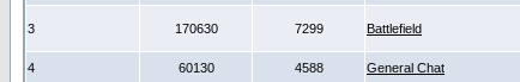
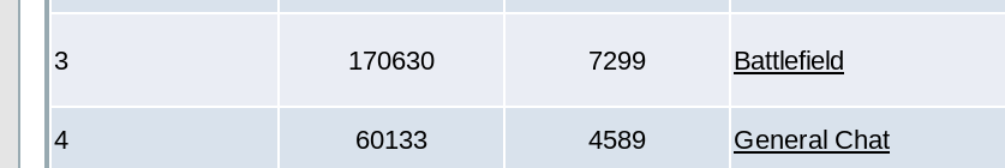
- 60130
+ 60133

- 4588
+ 4589
